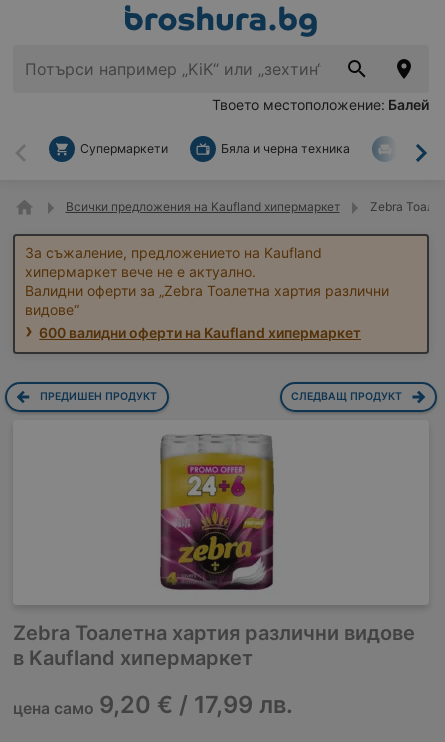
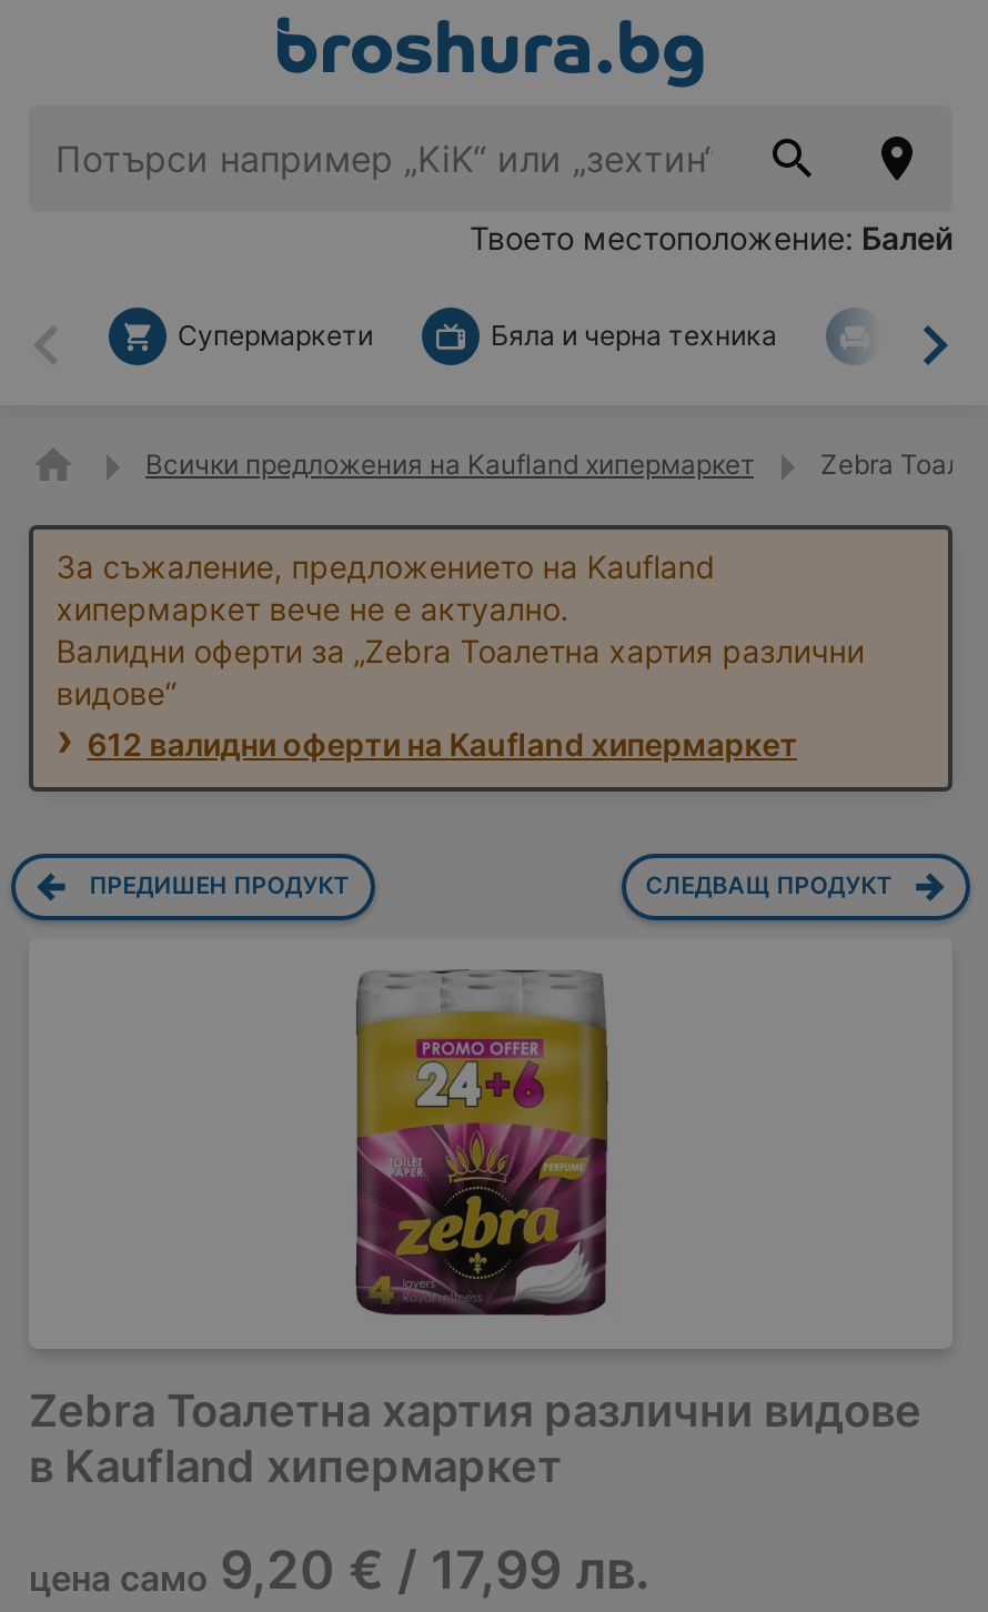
- 600 валидни оферти на Kaufland хипермаркет
+ 612 валидни оферти на Kaufland хипермаркет
